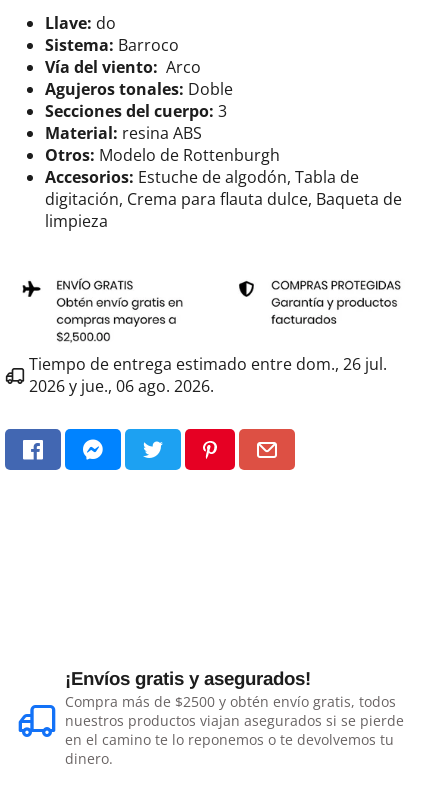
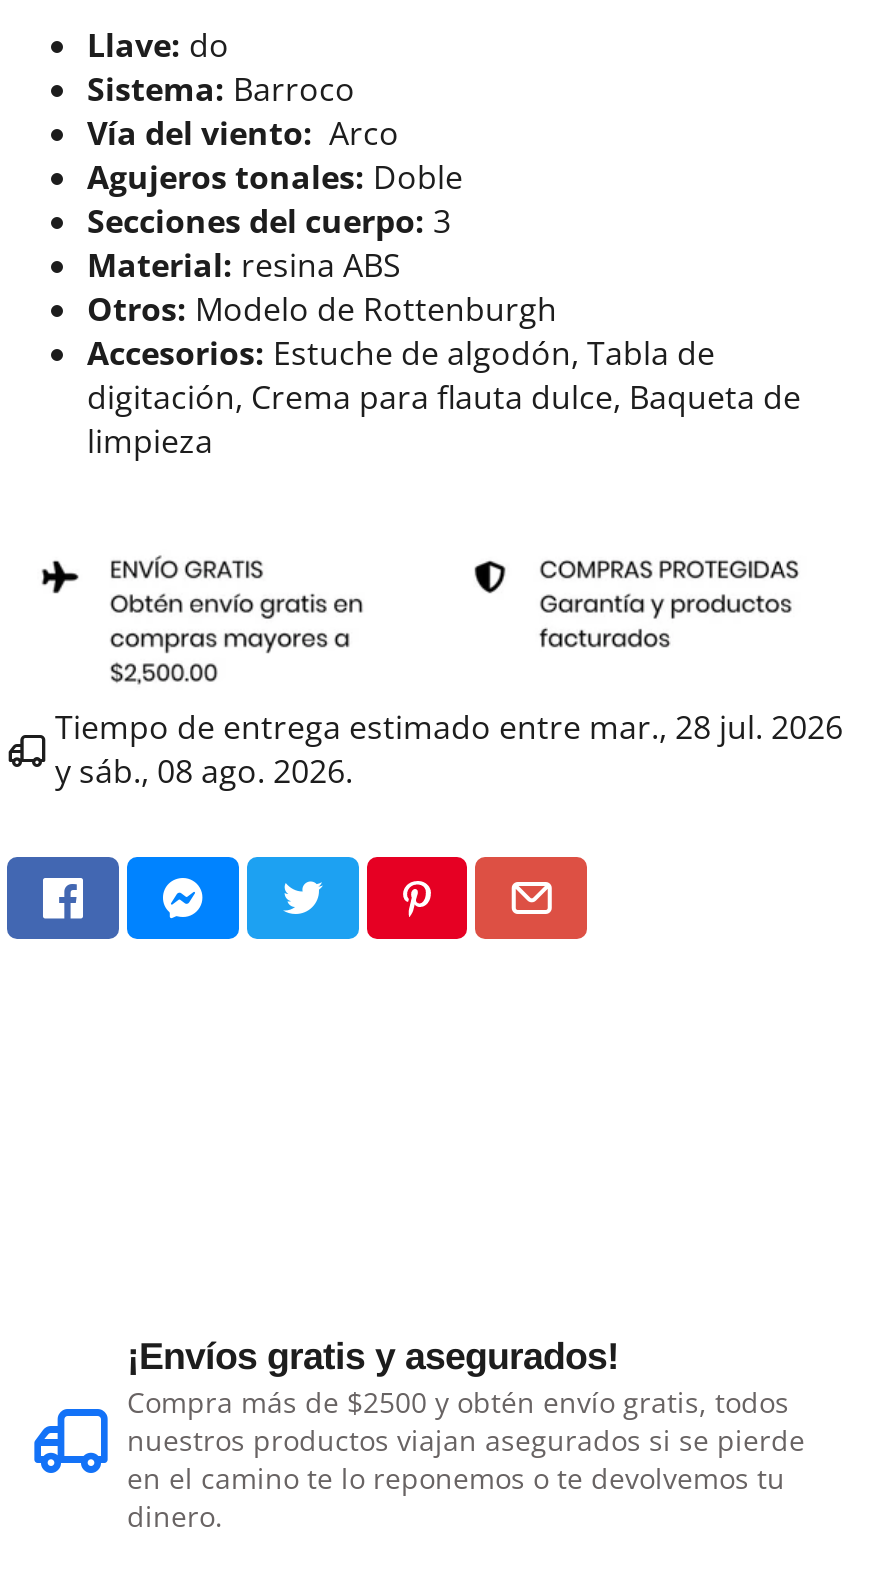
- Tiempo de entrega estimado entre dom., 26 jul.
- 2026 y jue., 06 ago. 2026.
+ Tiempo de entrega estimado entre mar., 28 jul. 2026
+ y sáb., 08 ago. 2026.
